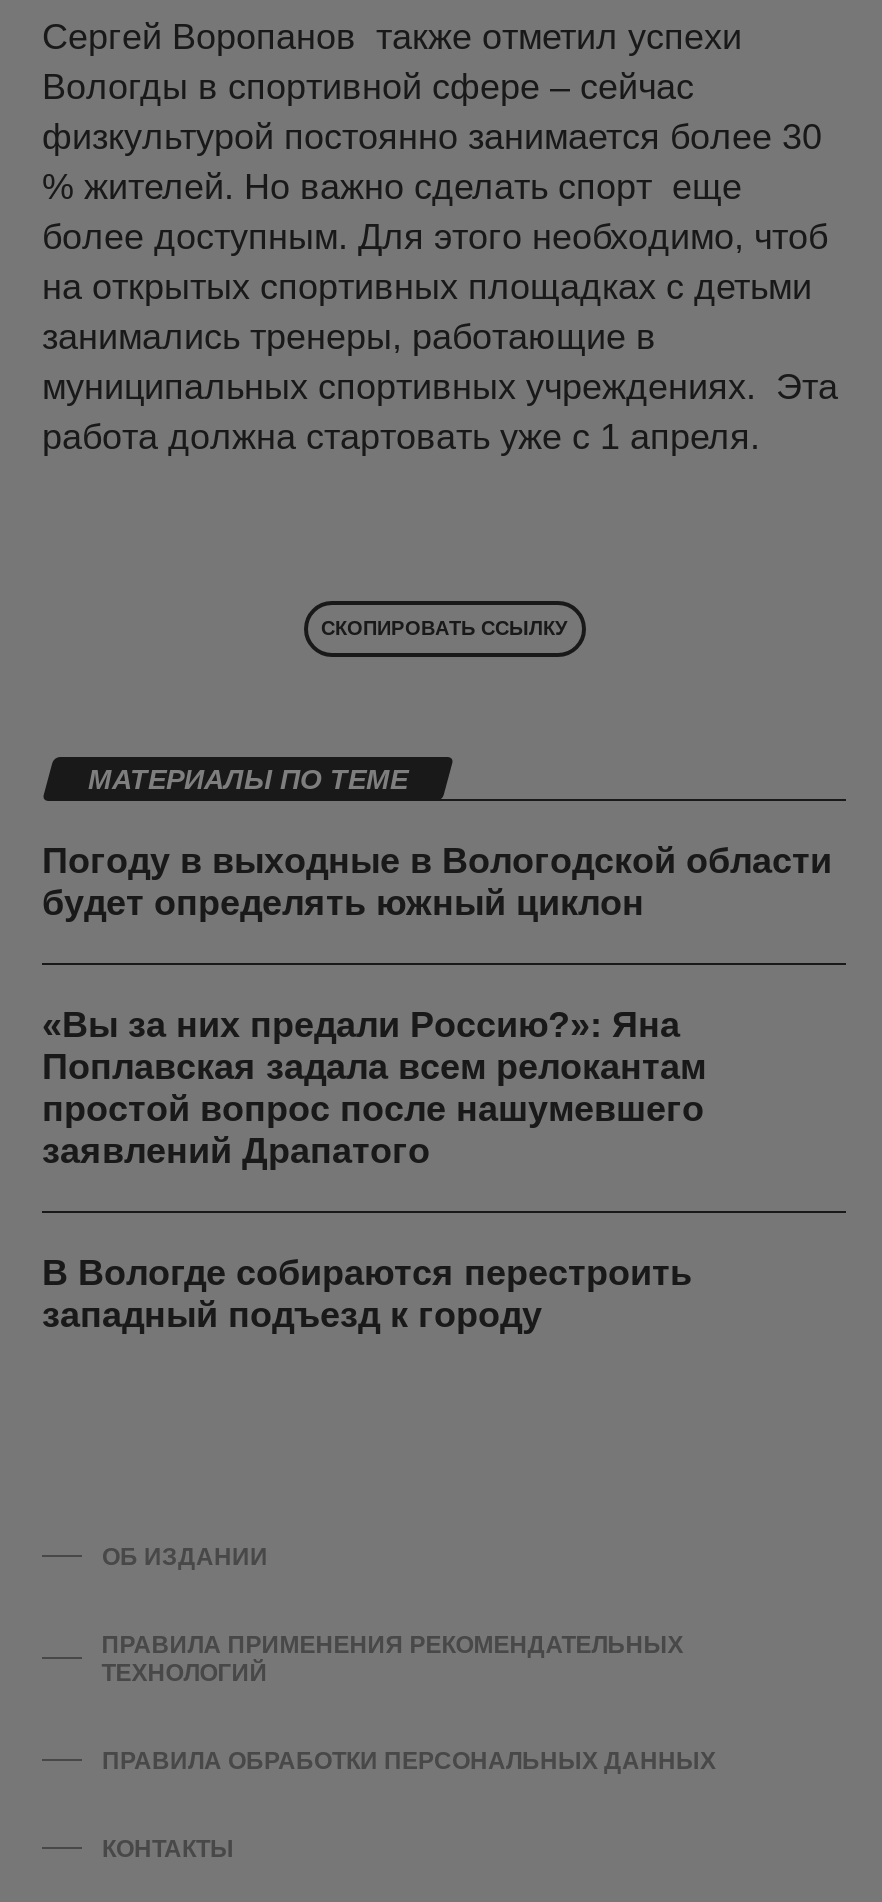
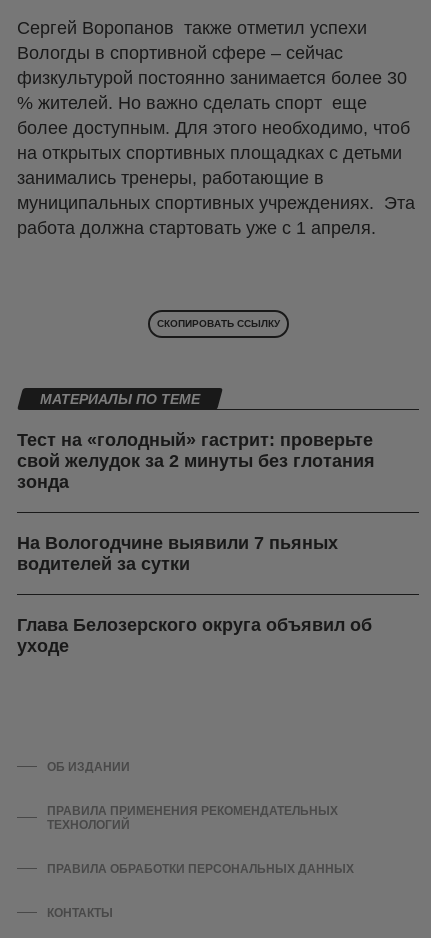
- Погоду в выходные в Вологодской области
- будет определять южный циклон
+ Тест на «голодный» гастрит: проверьте
+ свой желудок за 2 минуты без глотания
+ зонда

- «Вы за них предали Россию?»: Яна
- Поплавская задала всем релокантам
- простой вопрос после нашумевшего
- заявлений Драпатого
+ На Вологодчине выявили 7 пьяных
+ водителей за сутки

- В Вологде собираются перестроить
- западный подъезд к городу
+ Глава Белозерского округа объявил об
+ уходе
